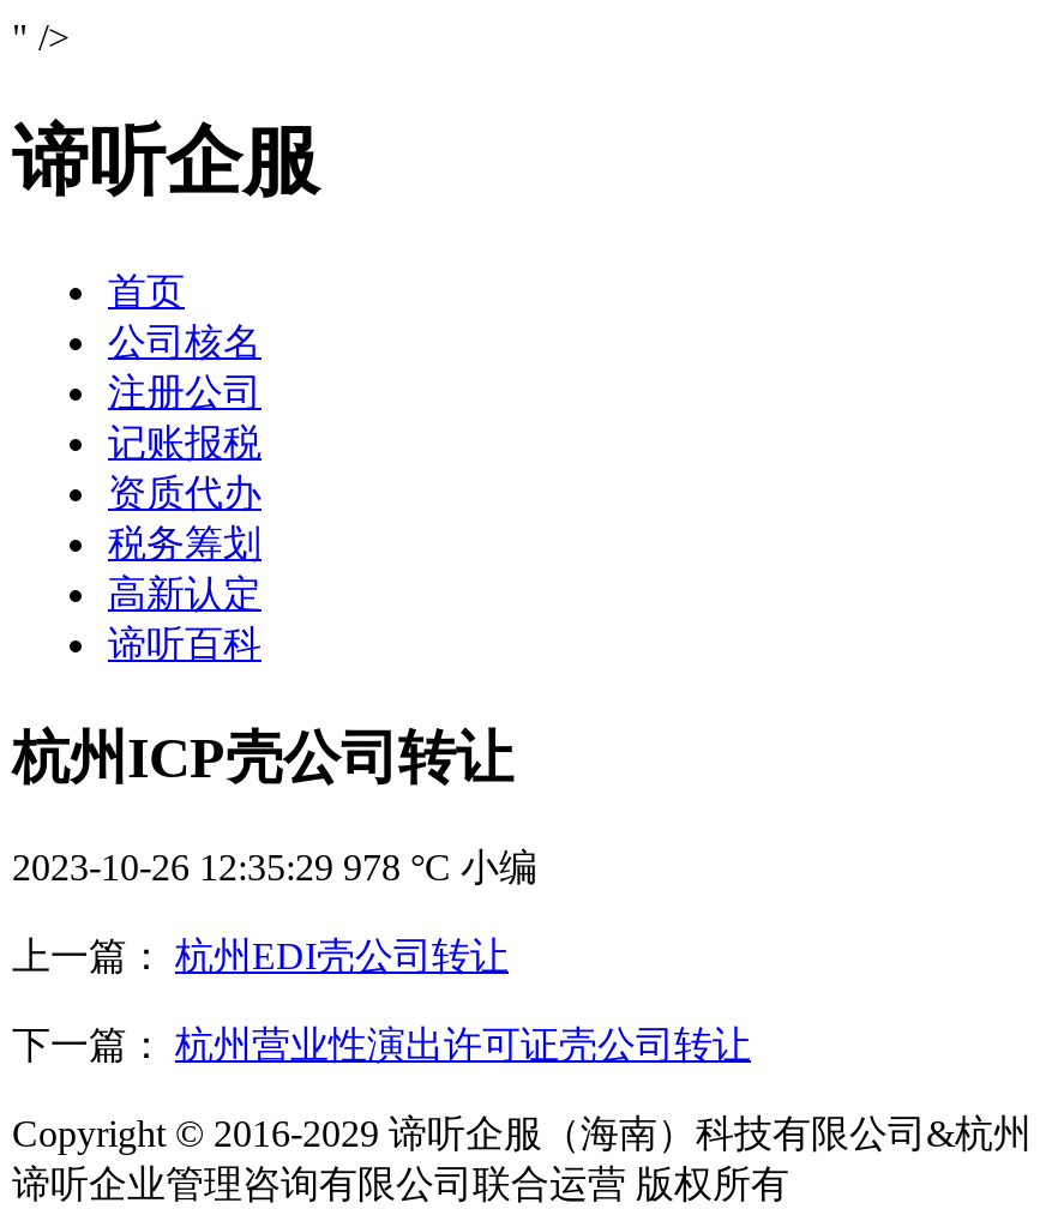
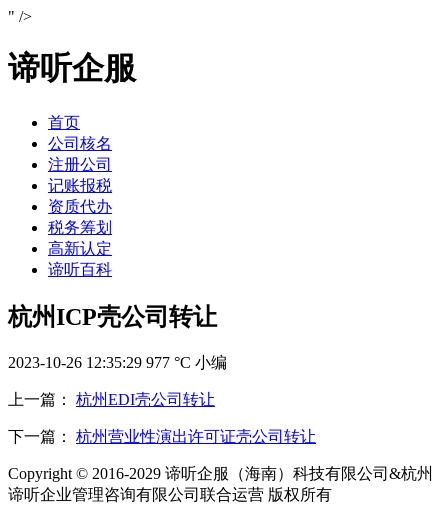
- 2023-10-26 12:35:29 978 °C 小编
+ 2023-10-26 12:35:29 977 °C 小编
